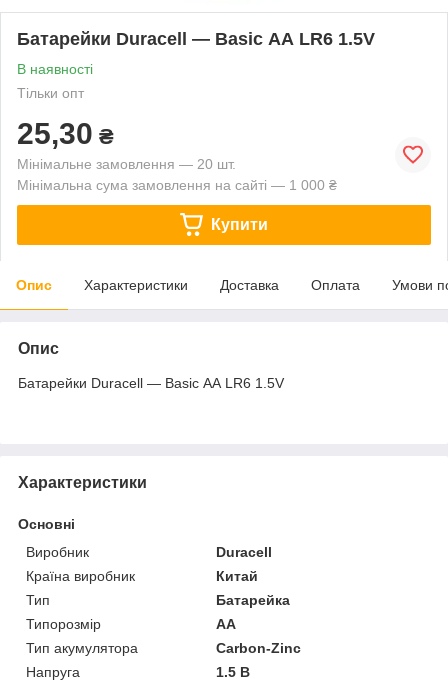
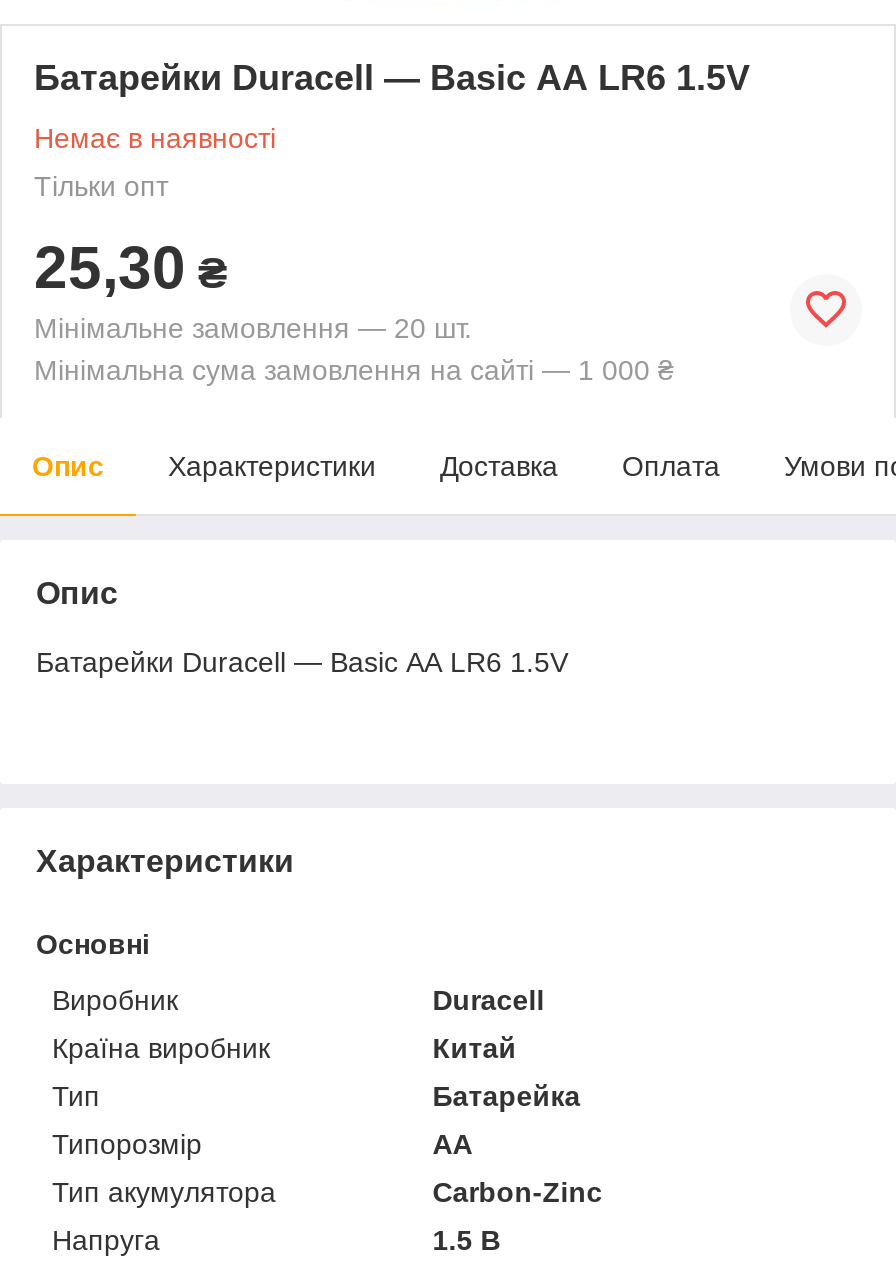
- В наявності
+ Немає в наявності

- Купити
